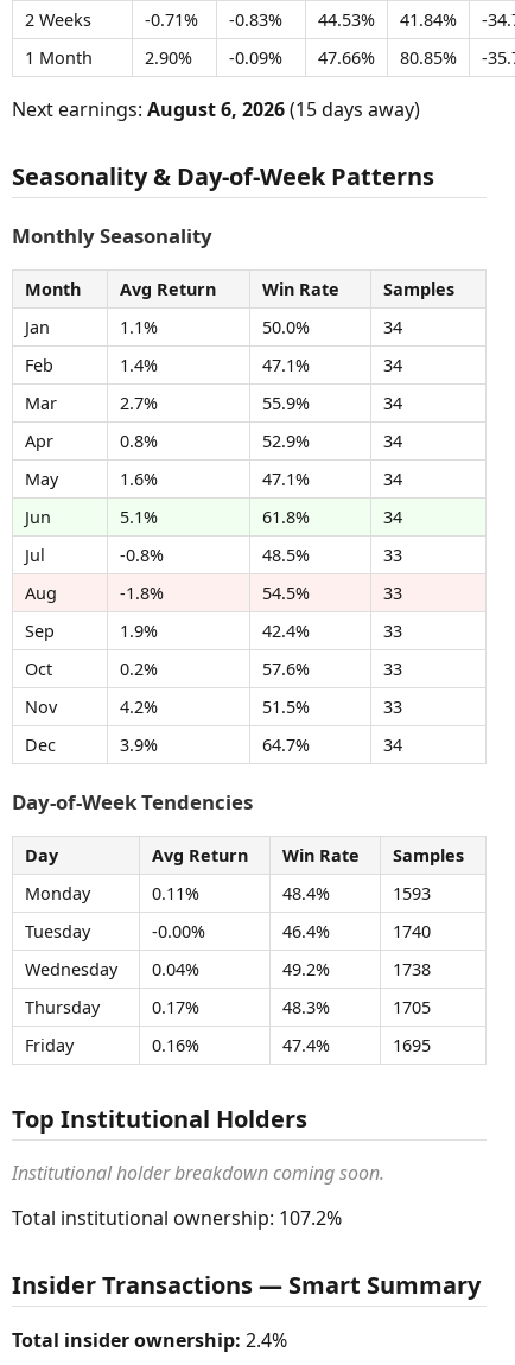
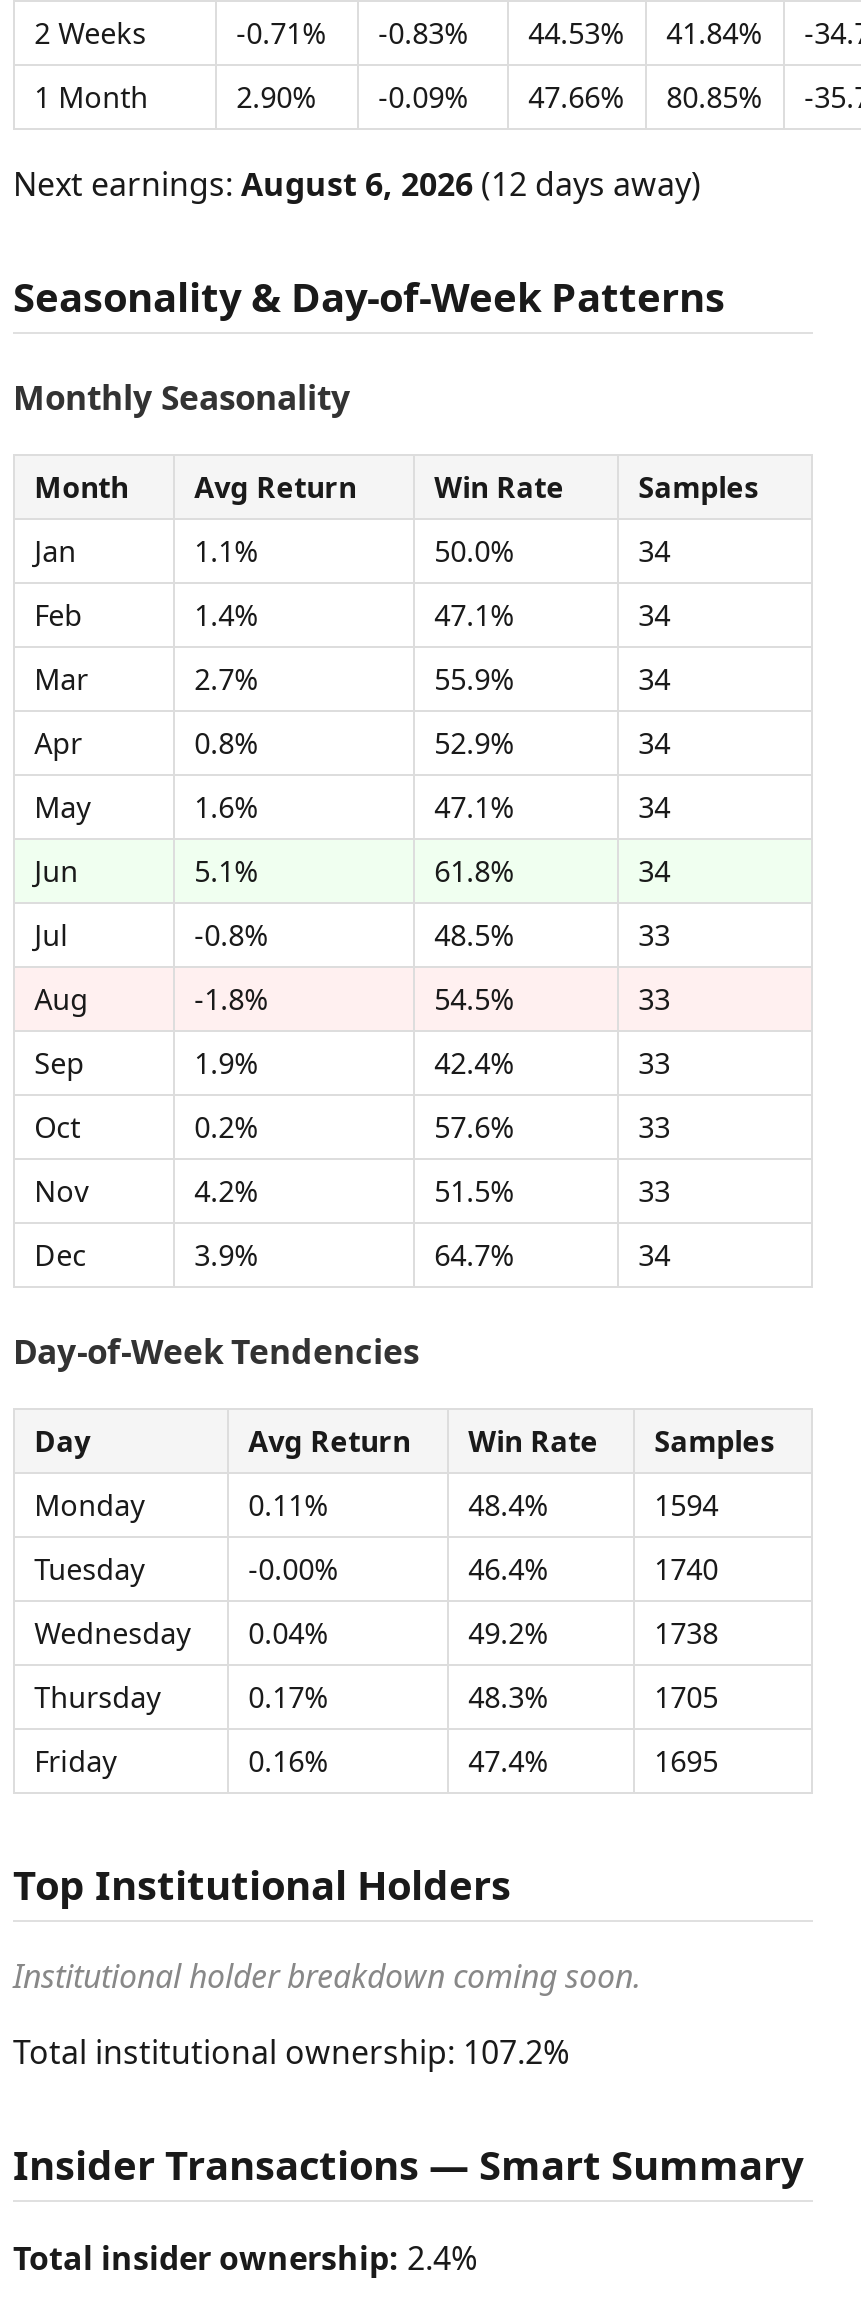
- Next earnings: August 6, 2026 (15 days away)
+ Next earnings: August 6, 2026 (12 days away)

- 1593
+ 1594
